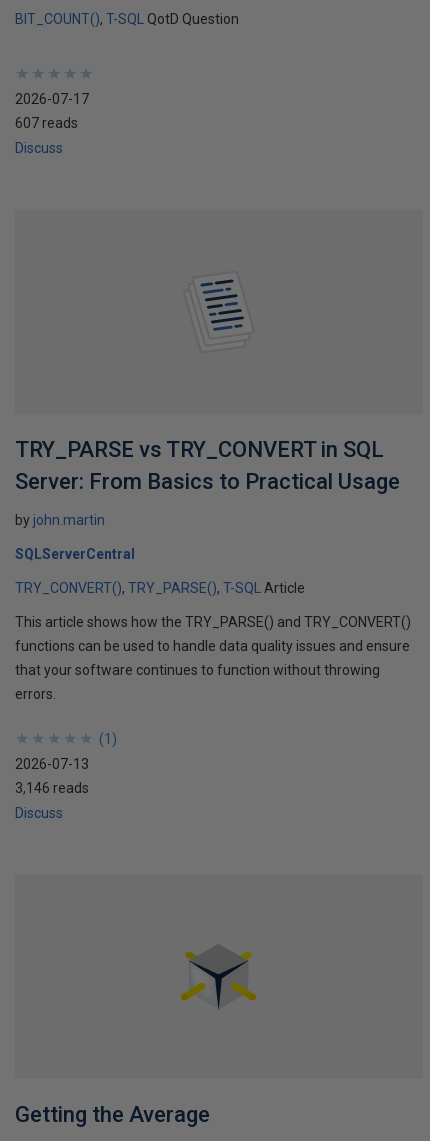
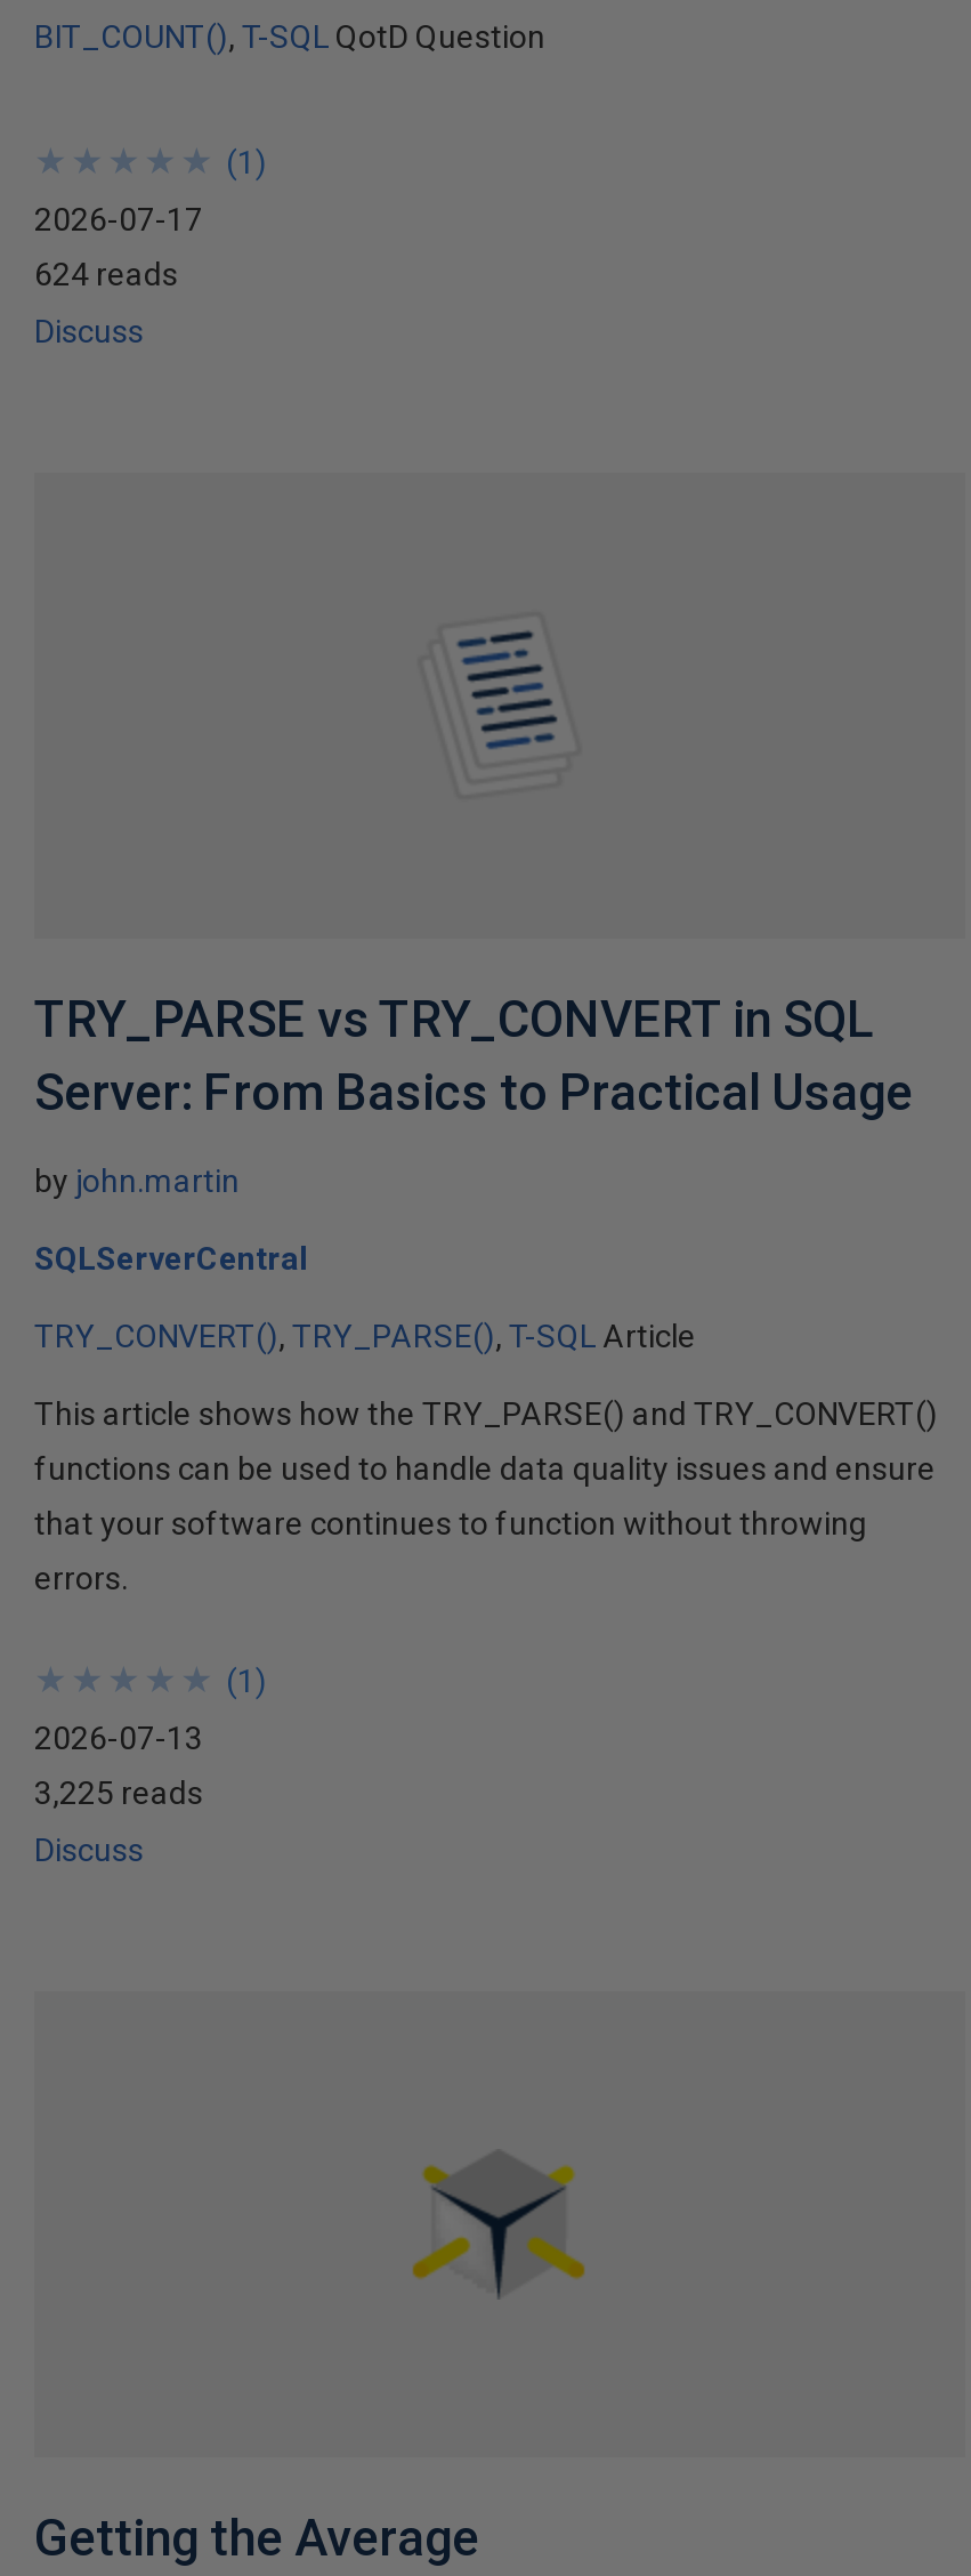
+ (1)

- 607 reads
+ 624 reads

- 3,146 reads
+ 3,225 reads
